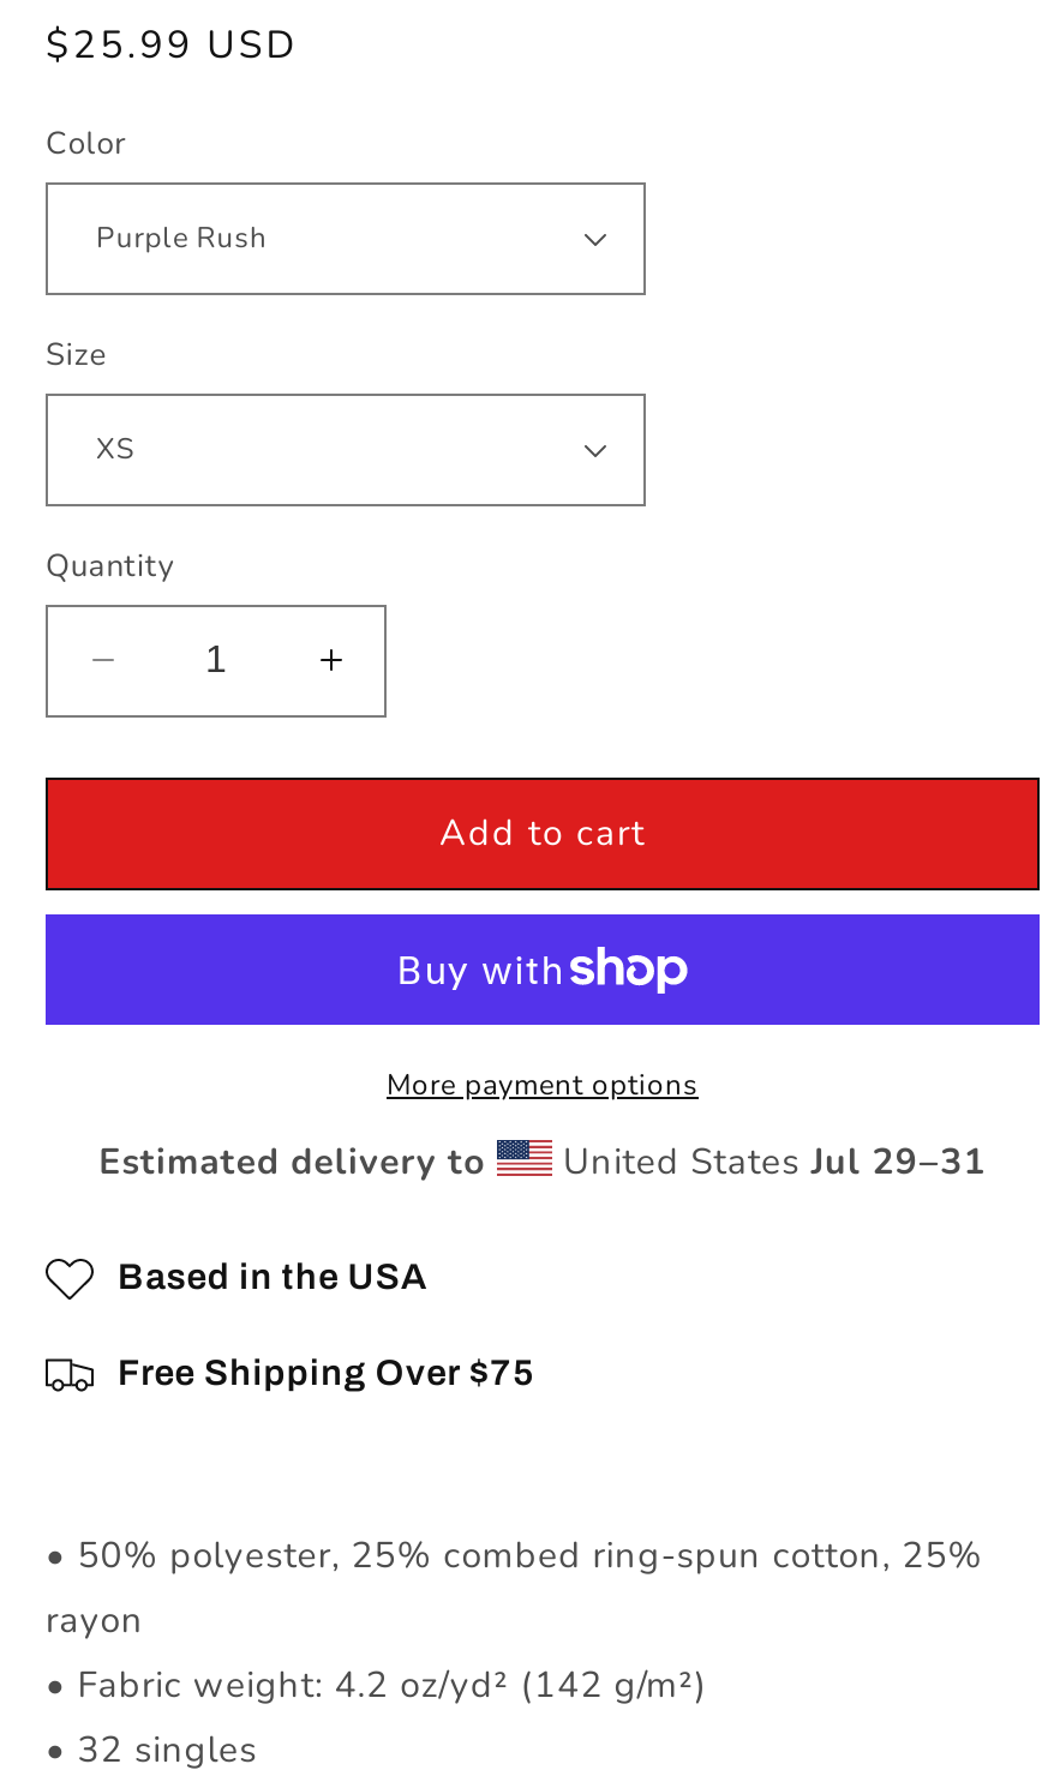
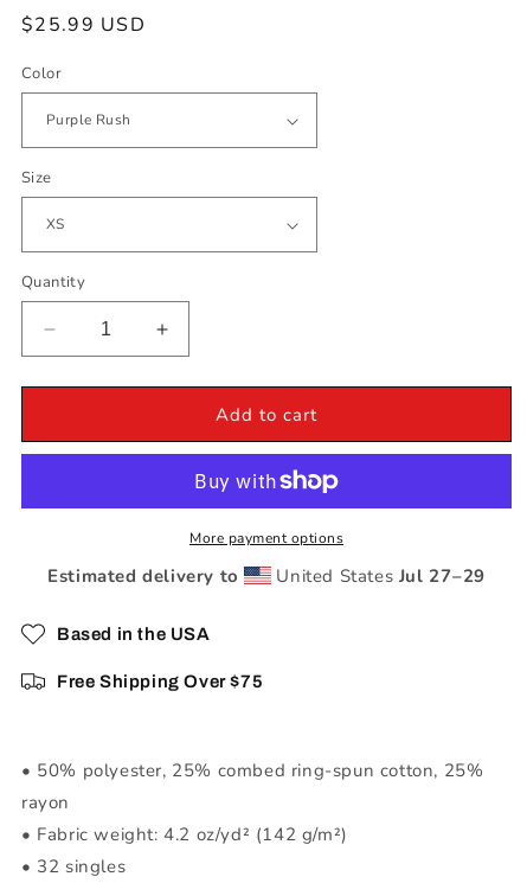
- United States Jul 29–31
+ United States Jul 27–29
